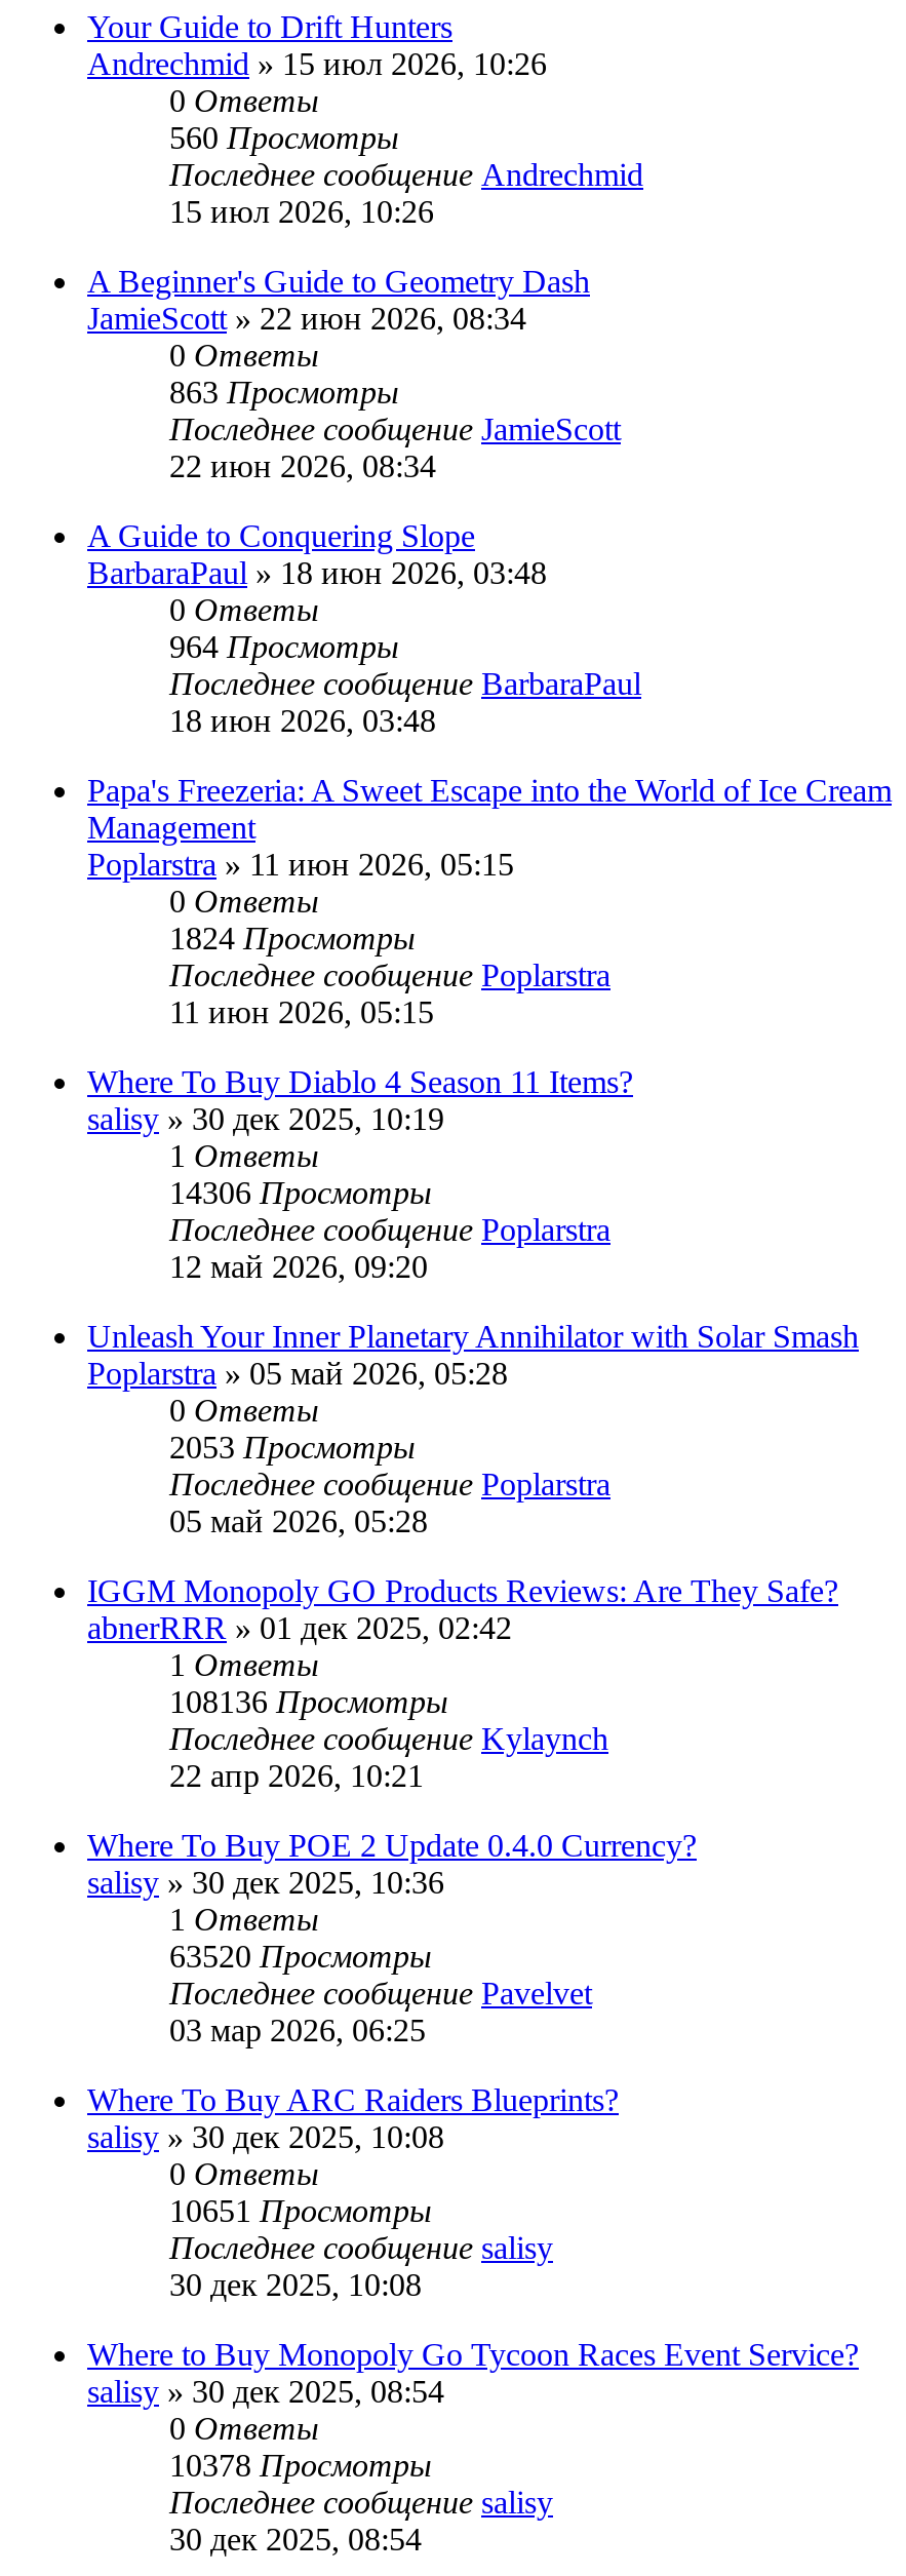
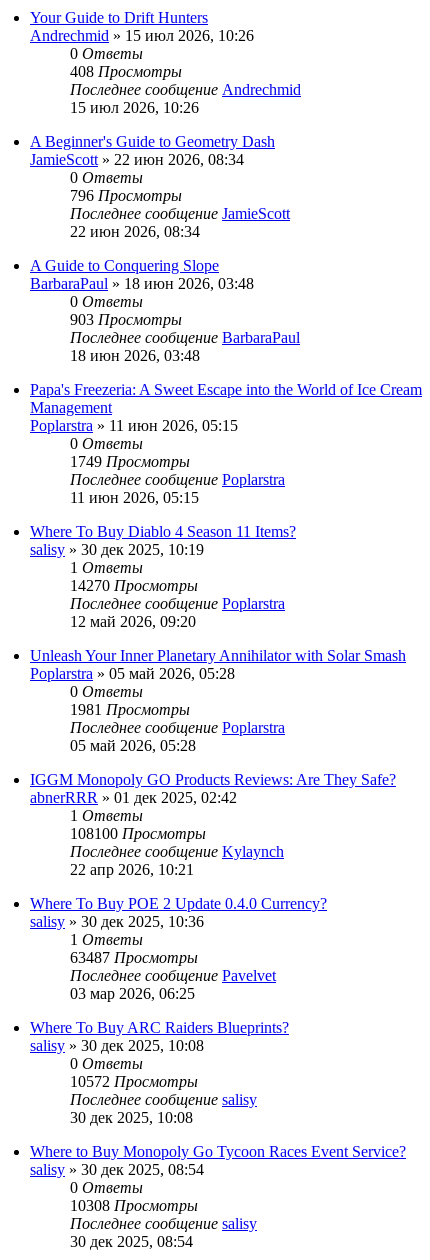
- 560 Просмотры
+ 408 Просмотры

- 863 Просмотры
+ 796 Просмотры

- 964 Просмотры
+ 903 Просмотры

- 1824 Просмотры
+ 1749 Просмотры

- 14306 Просмотры
+ 14270 Просмотры

- 2053 Просмотры
+ 1981 Просмотры

- 108136 Просмотры
+ 108100 Просмотры

- 63520 Просмотры
+ 63487 Просмотры

- 10651 Просмотры
+ 10572 Просмотры

- 10378 Просмотры
+ 10308 Просмотры
